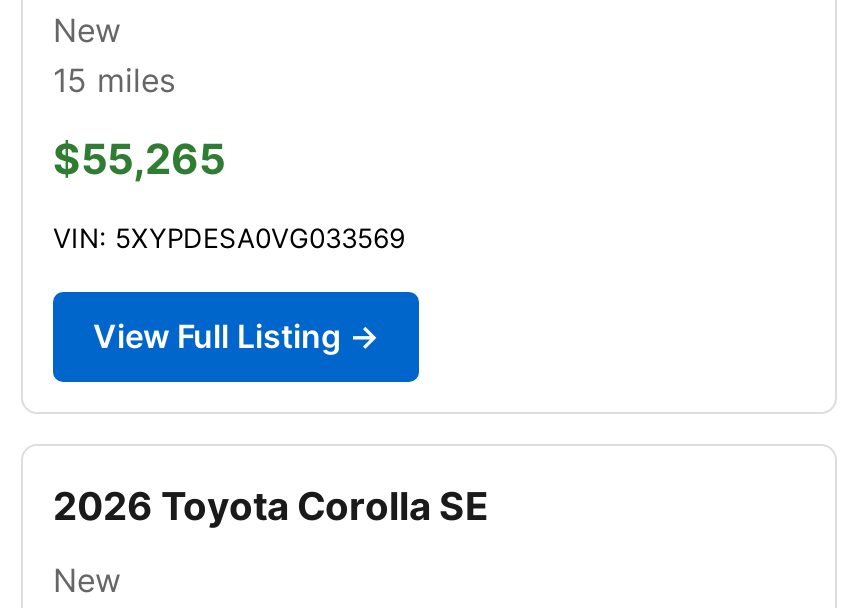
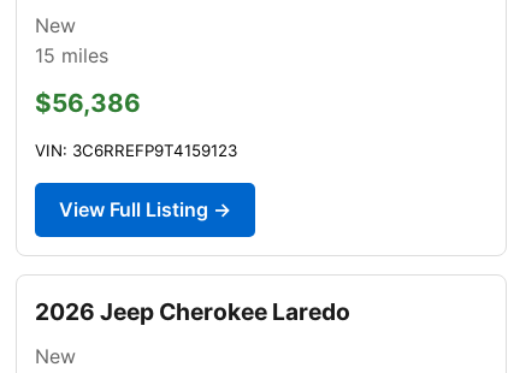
- $55,265
+ $56,386

- VIN: 5XYPDESA0VG033569
+ VIN: 3C6RREFP9T4159123

- 2026 Toyota Corolla SE
+ 2026 Jeep Cherokee Laredo
